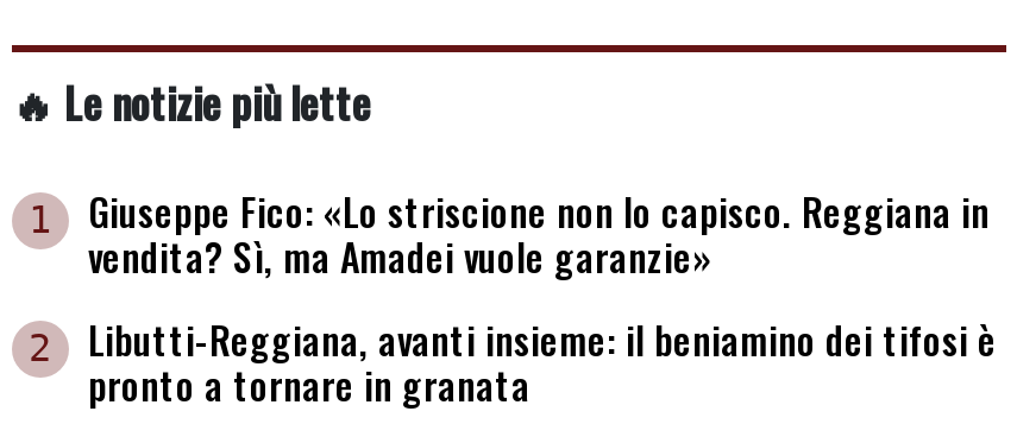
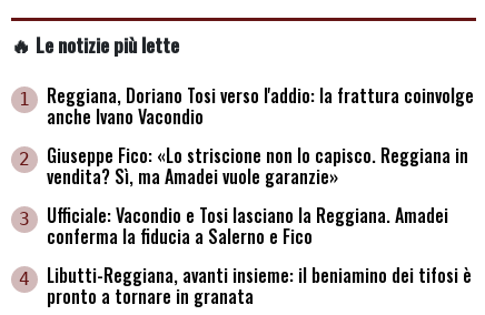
+ Reggiana, Doriano Tosi verso l'addio: la frattura coinvolge
+ anche Ivano Vacondio
+ 2

- 2
+ 3
+ Ufficiale: Vacondio e Tosi lasciano la Reggiana. Amadei
+ conferma la fiducia a Salerno e Fico
+ 4
